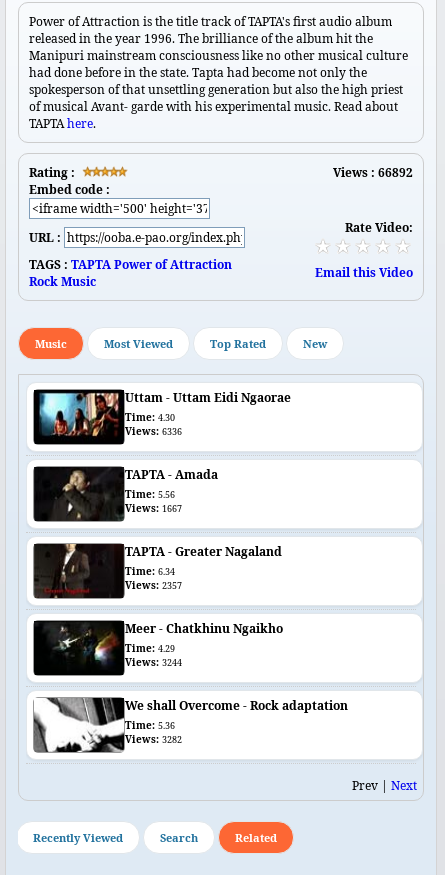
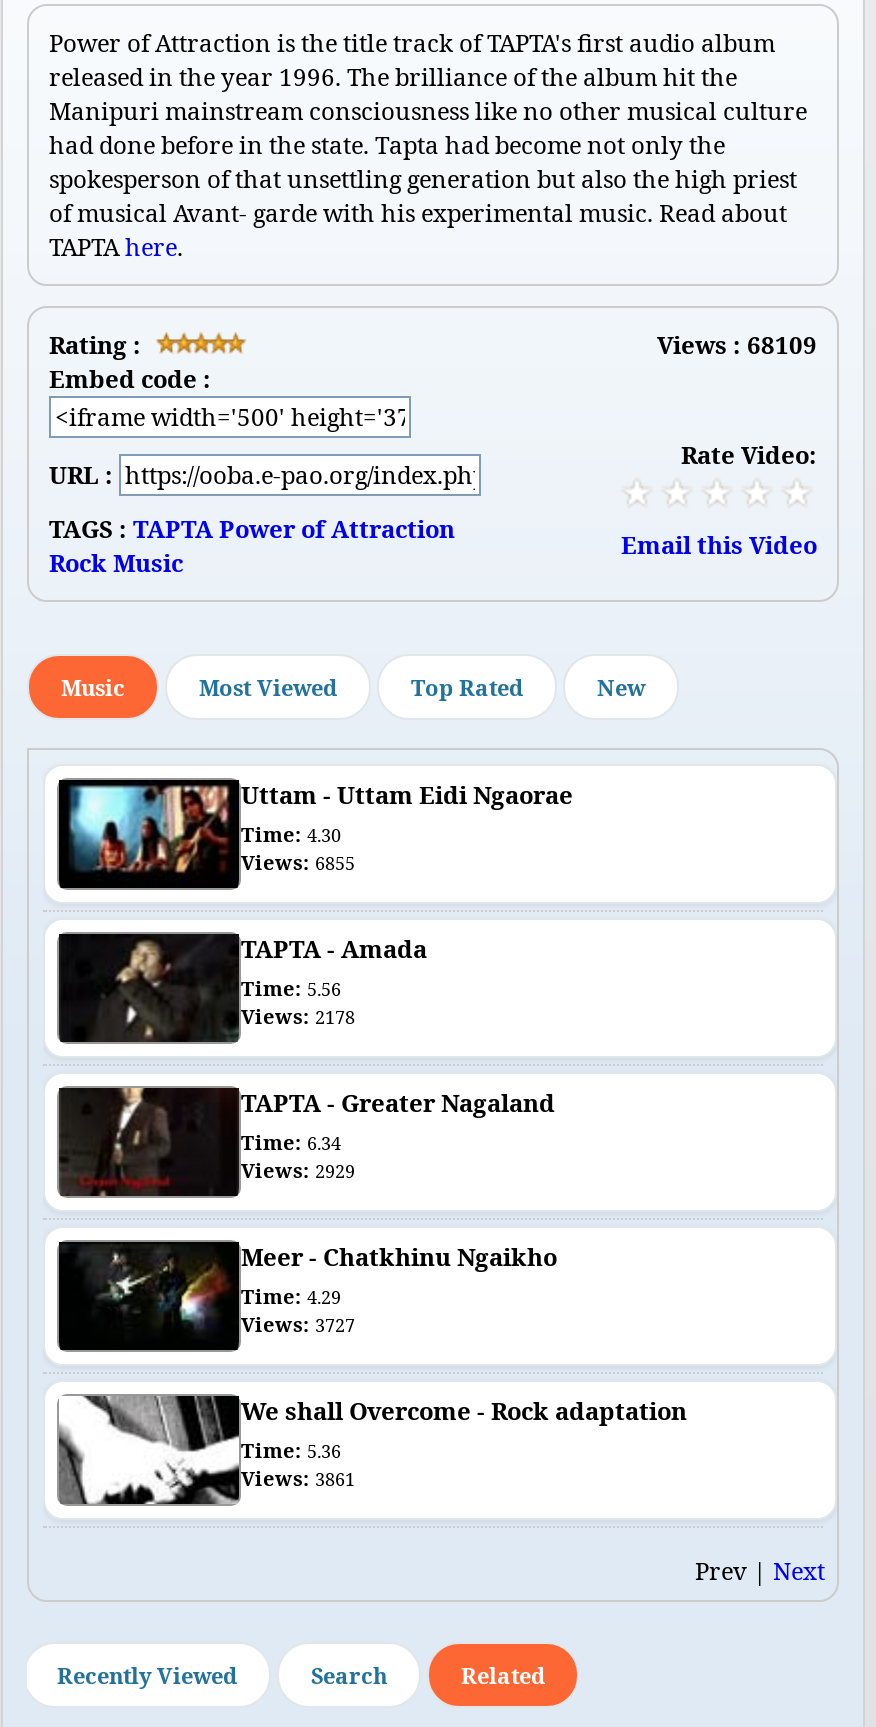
- Views : 66892
+ Views : 68109

- Views: 6336
+ Views: 6855

- Views: 1667
+ Views: 2178

- Views: 2357
+ Views: 2929

- Views: 3244
+ Views: 3727

- Views: 3282
+ Views: 3861
